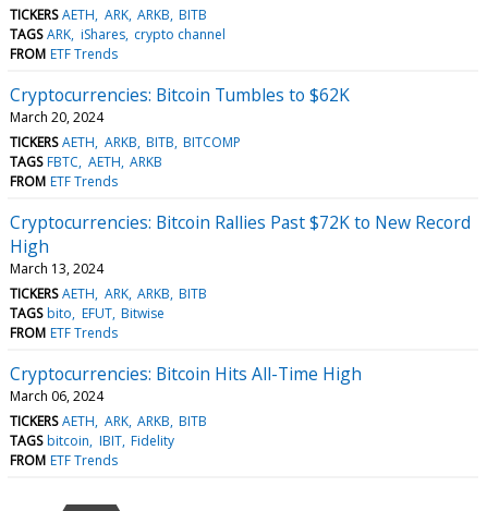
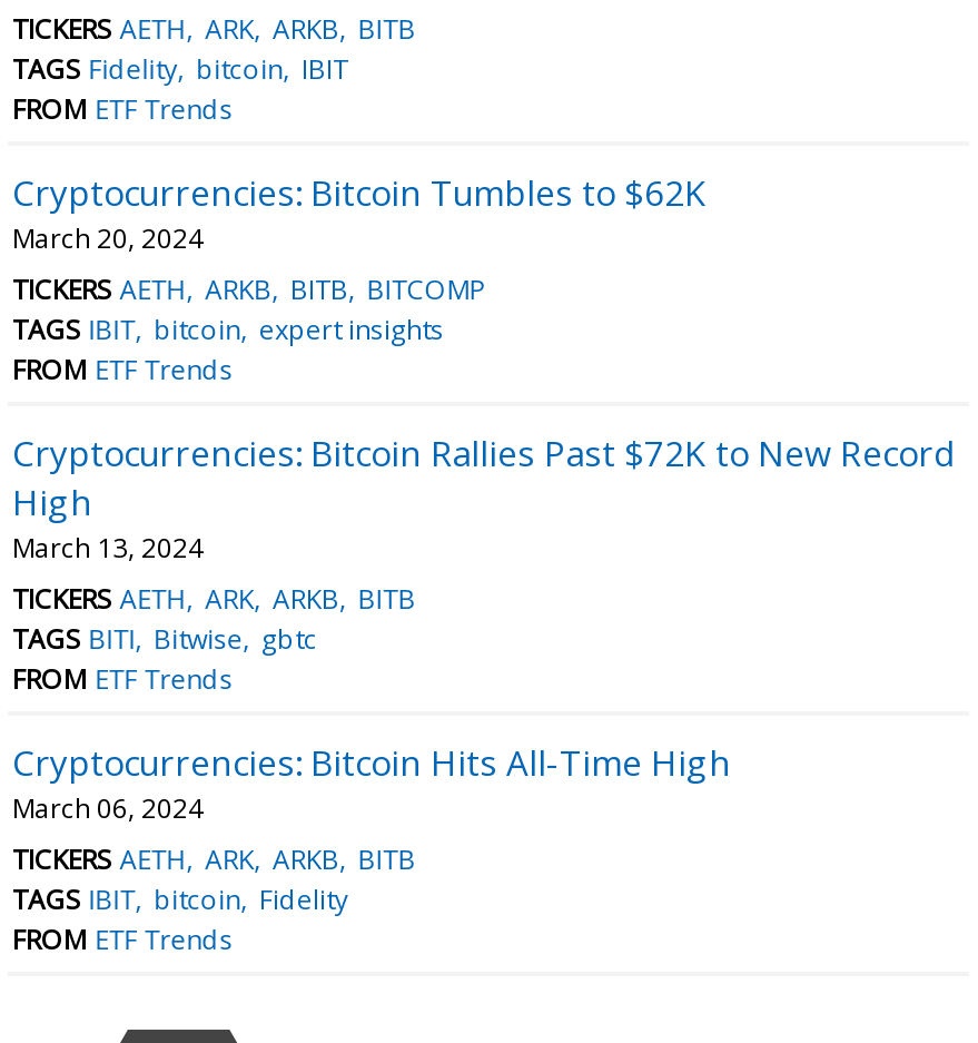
- TAGS ARK iShares crypto channel
+ TAGS Fidelity bitcoin IBIT

- TAGS FBTC AETH ARKB
+ TAGS IBIT bitcoin expert insights

- TAGS bito EFUT Bitwise
+ TAGS BITI Bitwise gbtc

- TAGS bitcoin IBIT Fidelity
+ TAGS IBIT bitcoin Fidelity
